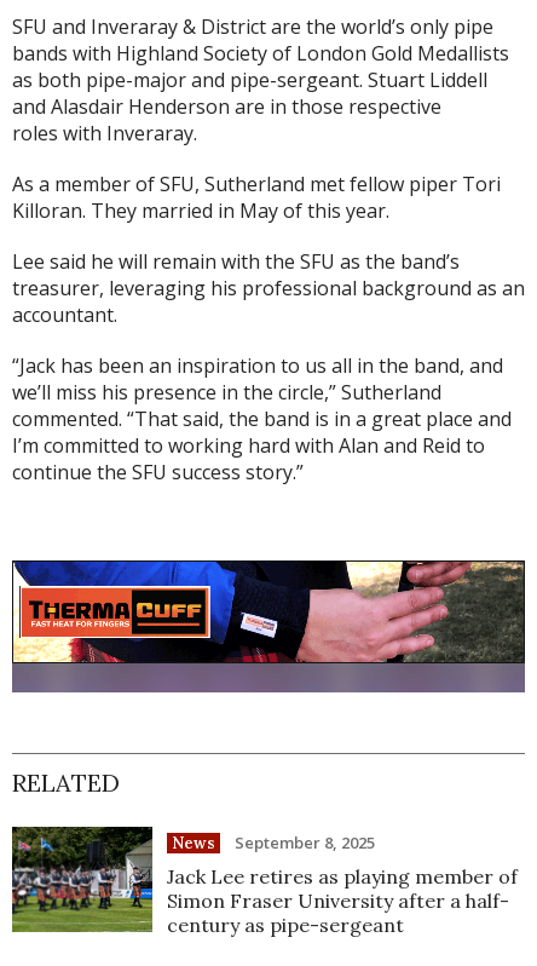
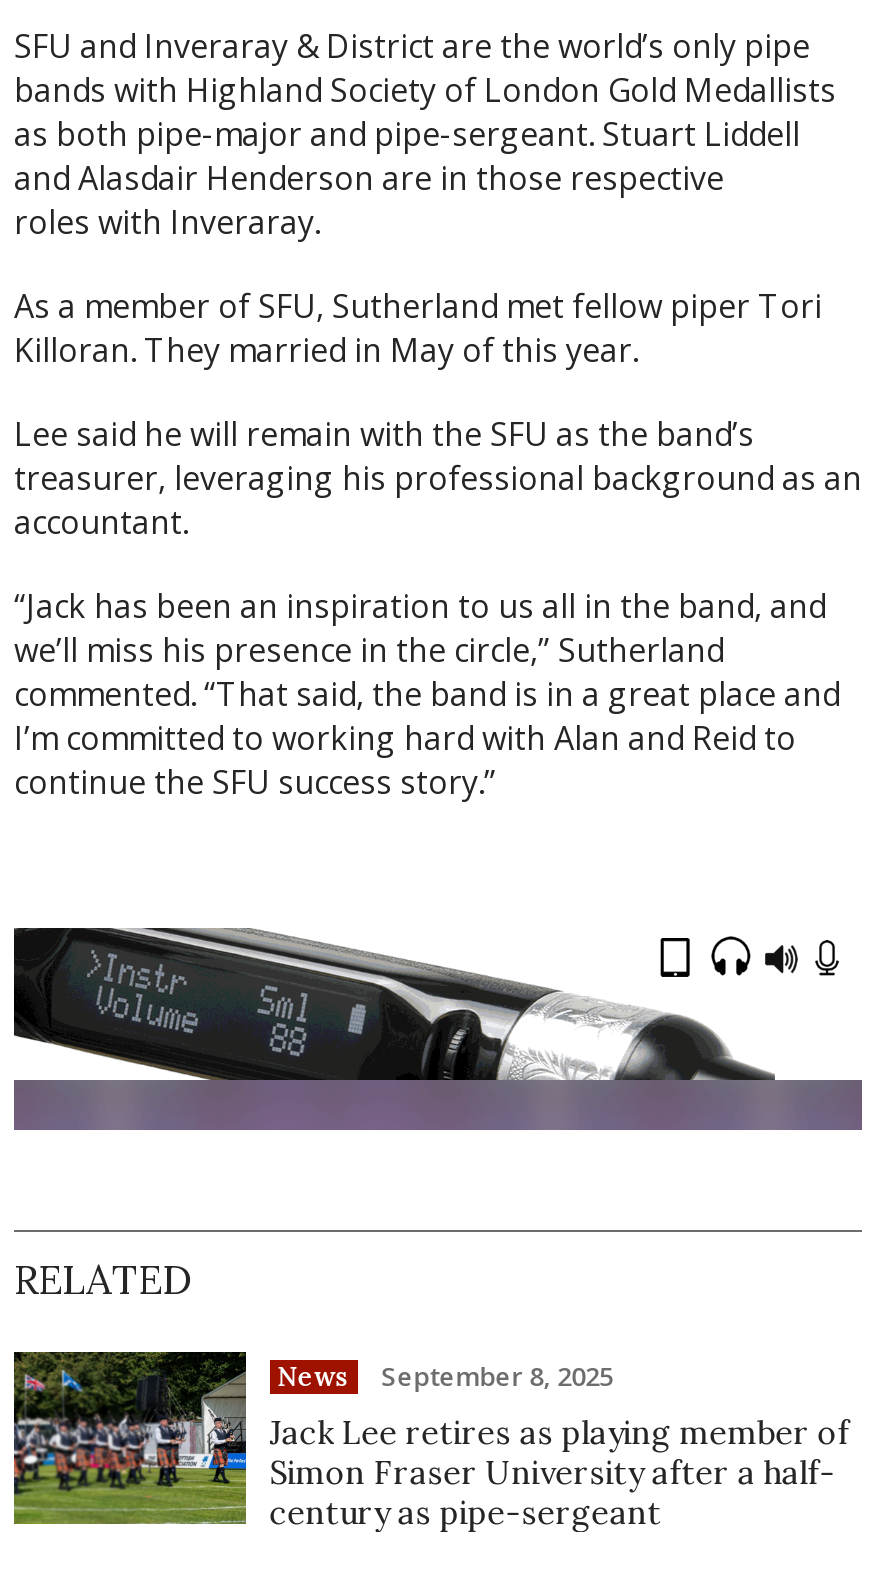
- [image]
+ [image]
